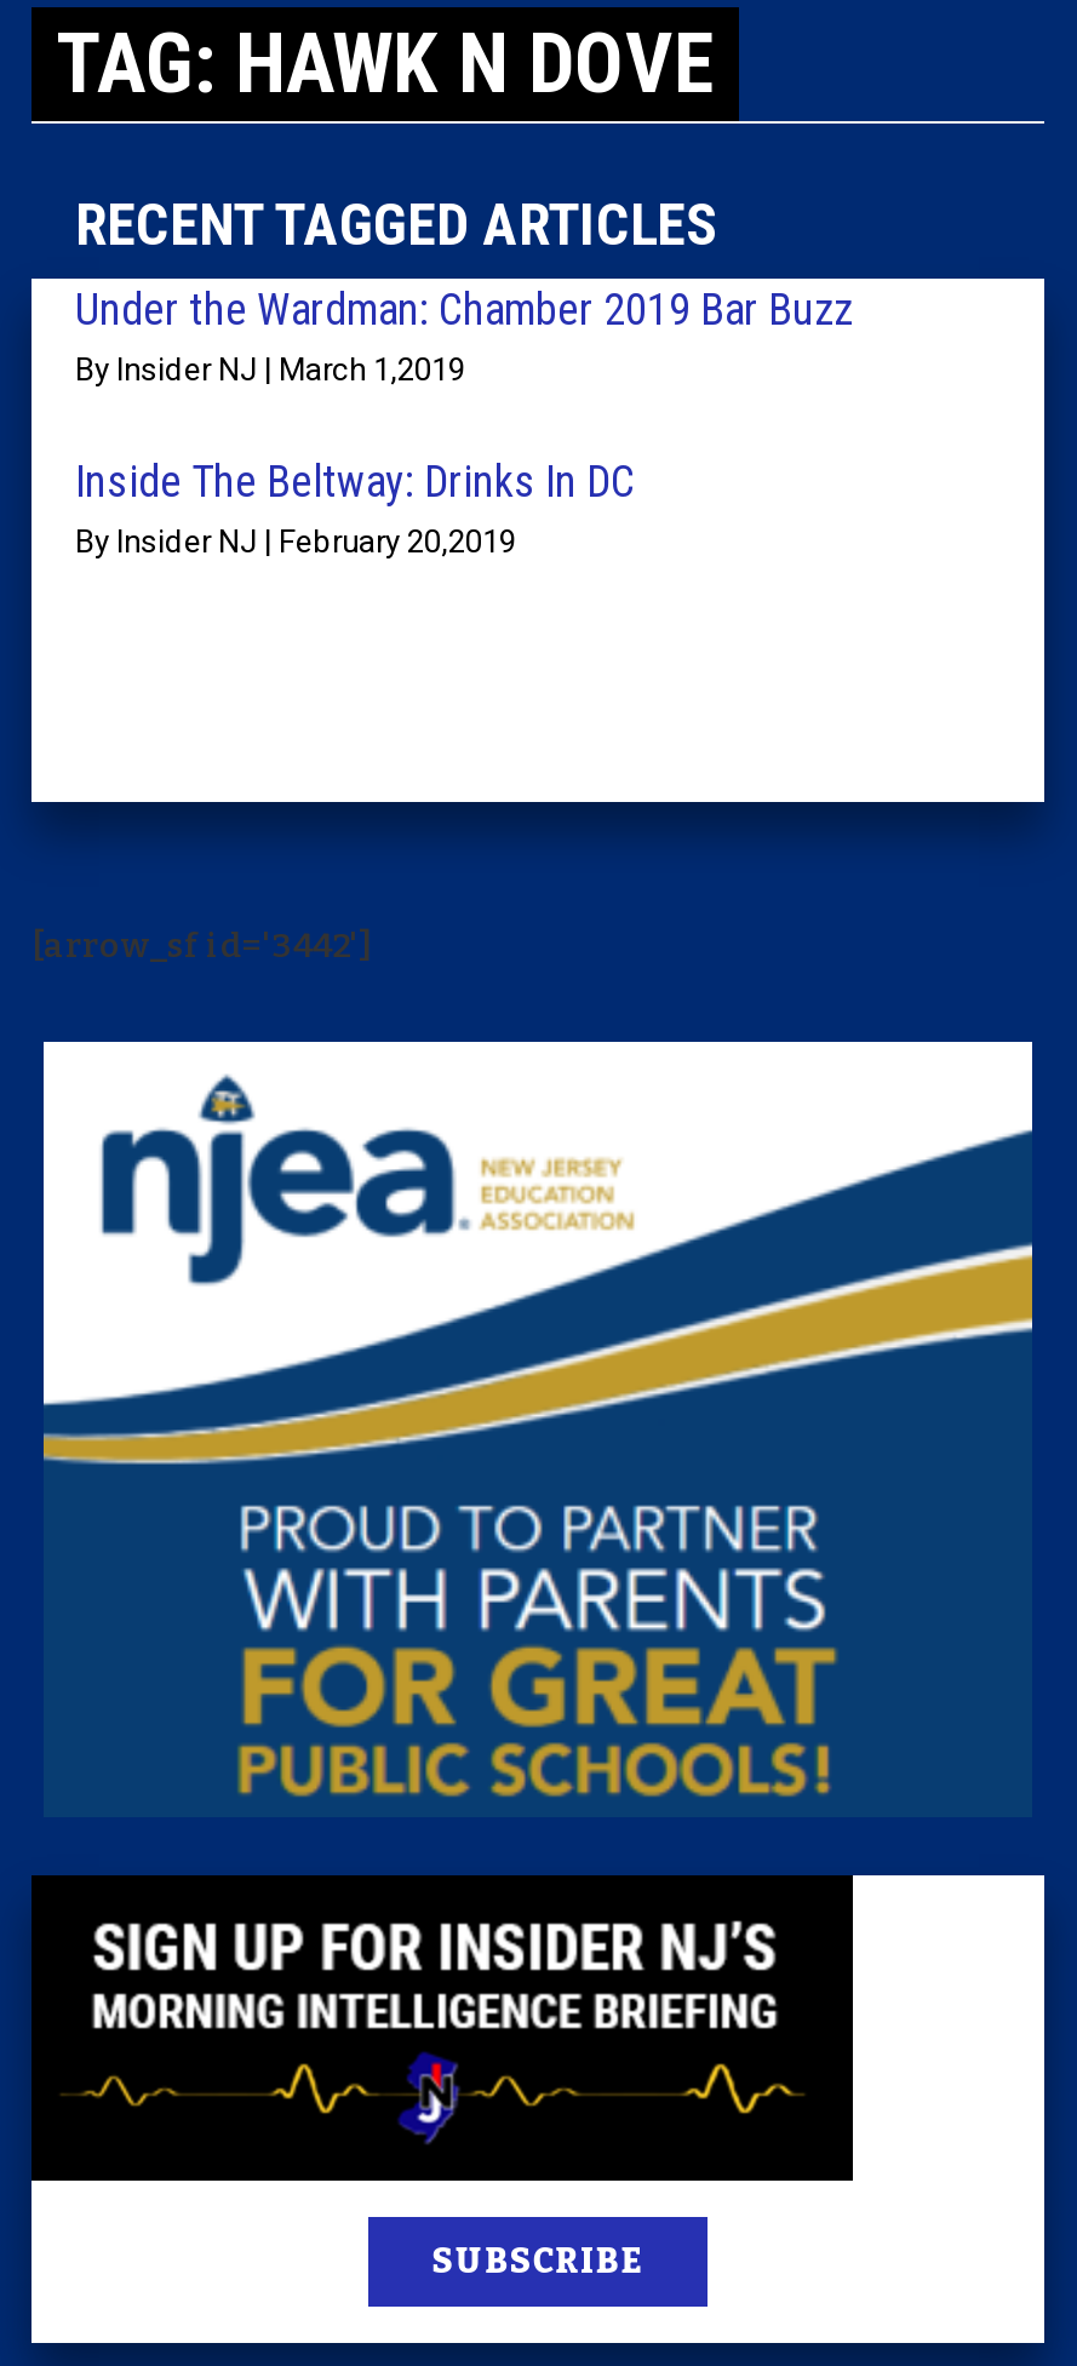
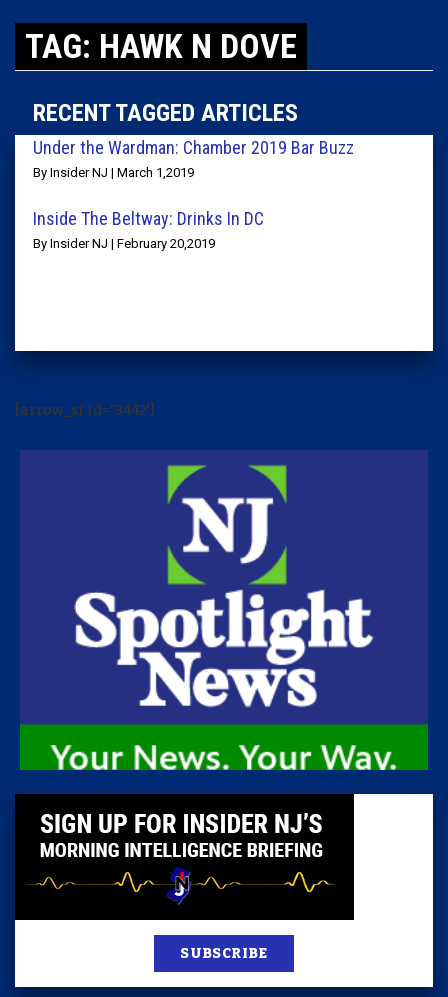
- [image]
+ [image]
